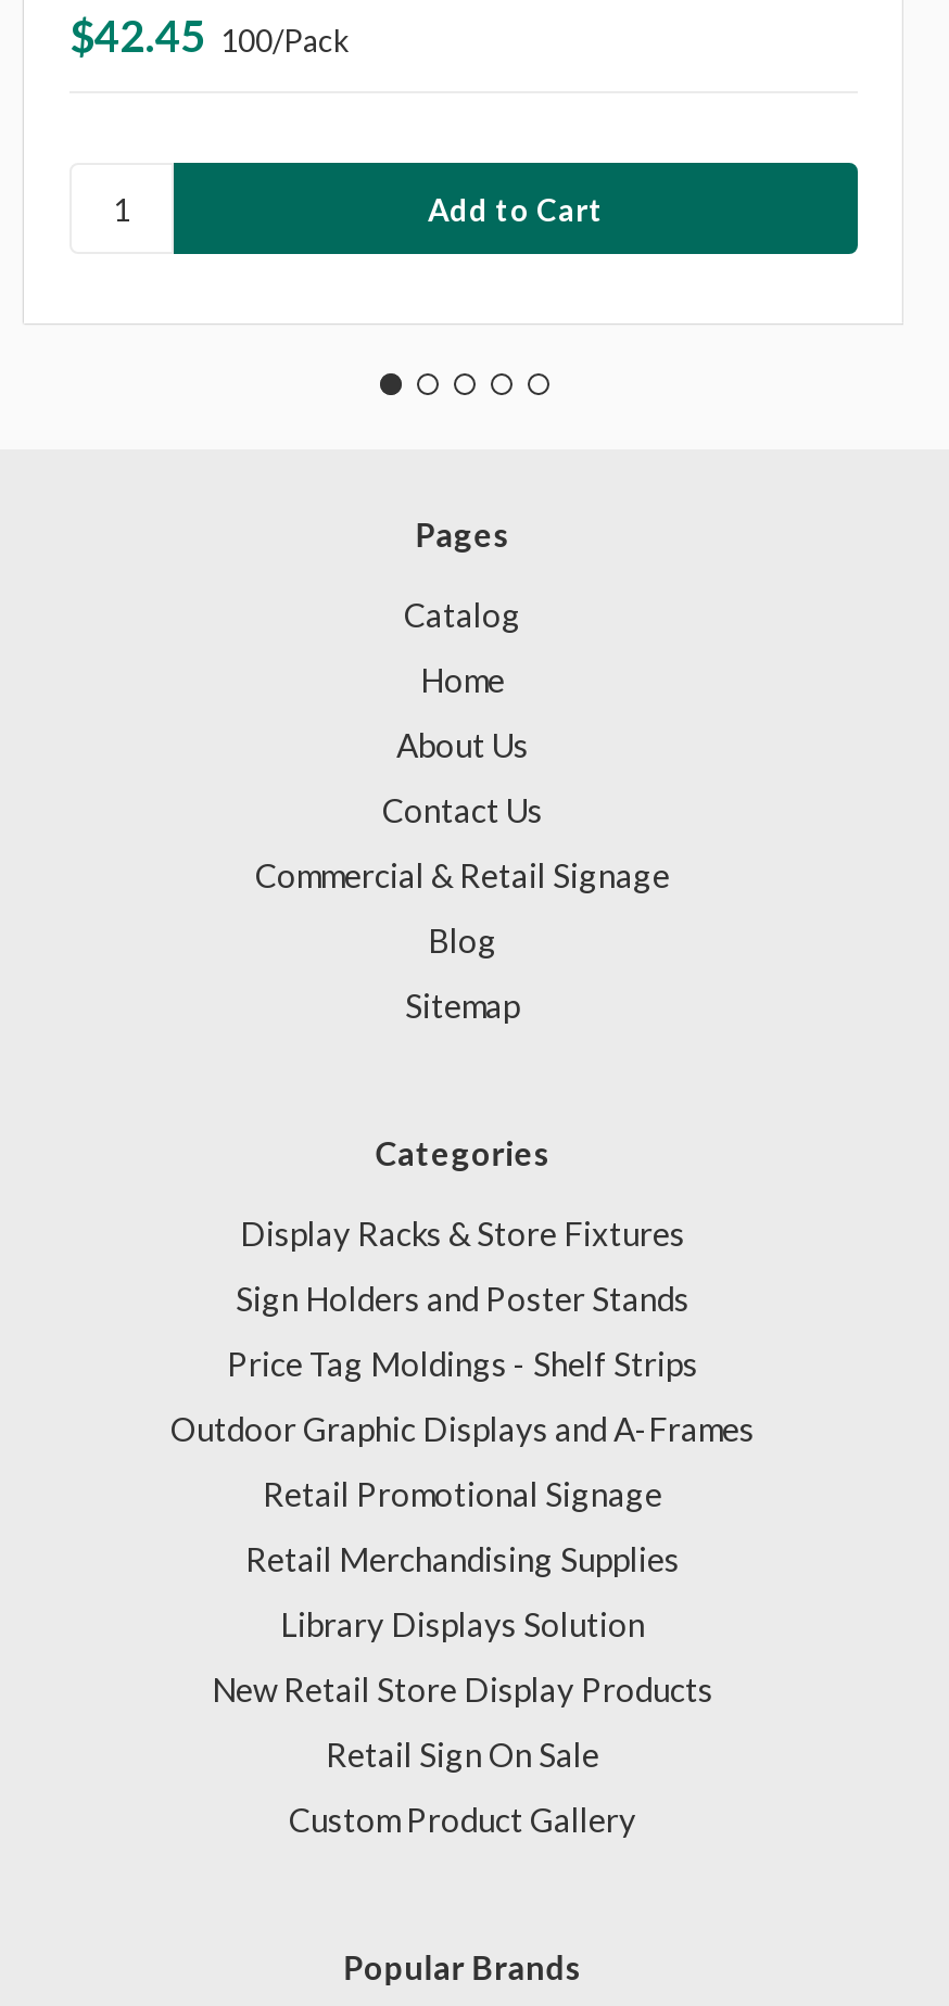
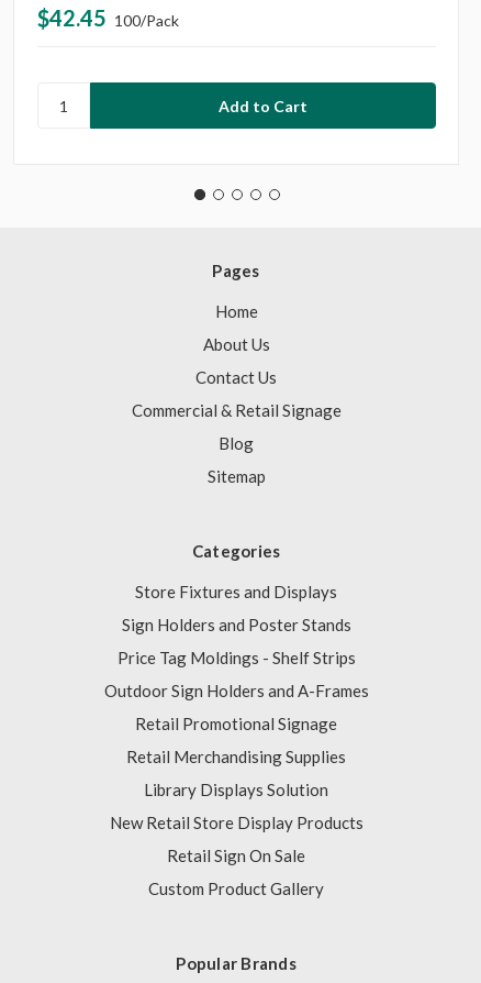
- Catalog

- Display Racks & Store Fixtures
+ Store Fixtures and Displays

- Outdoor Graphic Displays and A-Frames
+ Outdoor Sign Holders and A-Frames
